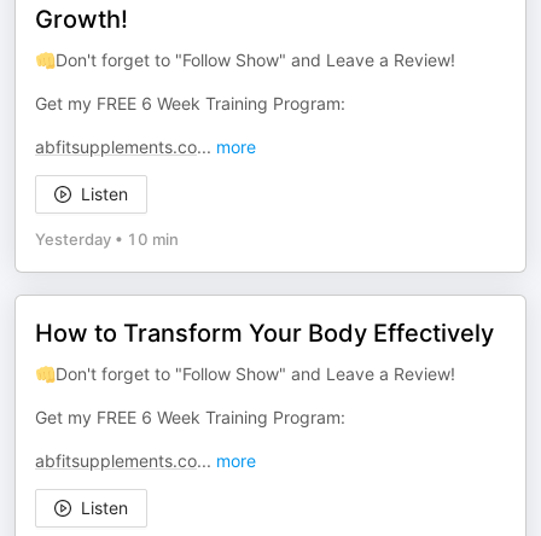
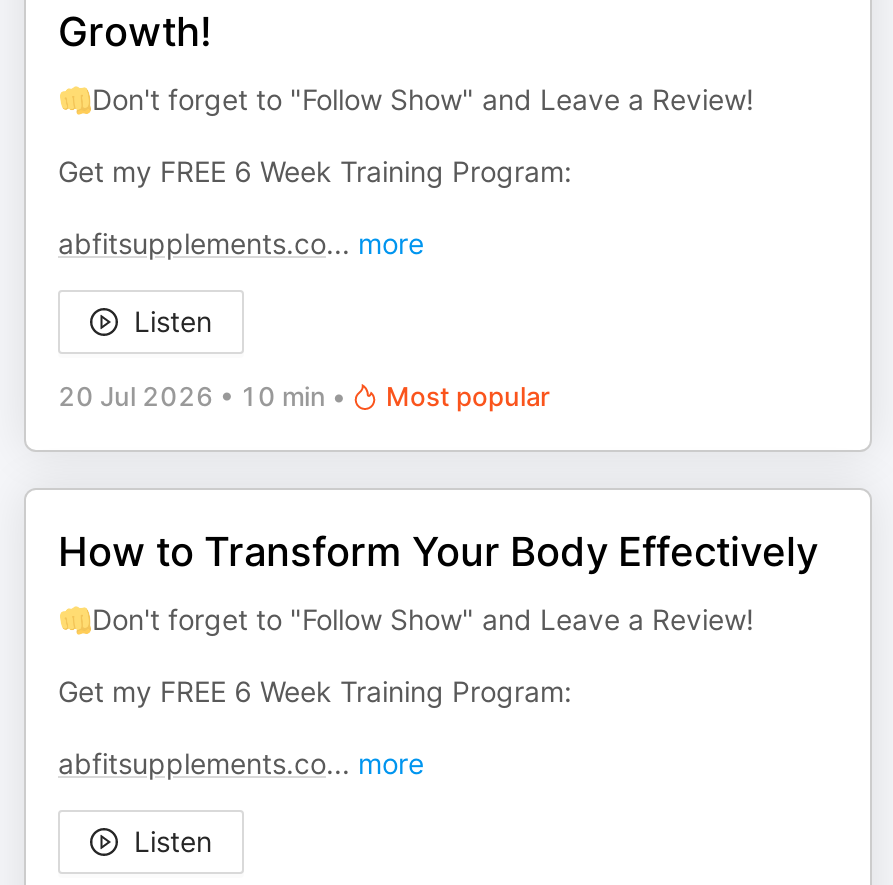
- Yesterday • 10 min
+ 20 Jul 2026 • 10 min •
+ Most popular
